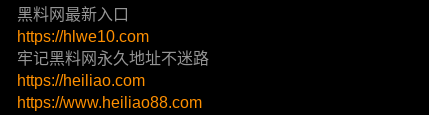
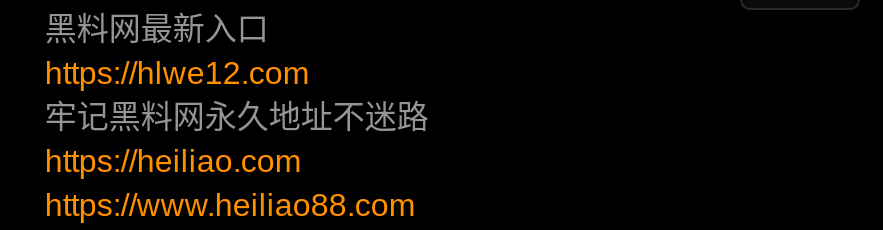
- https://hlwe10.com
+ https://hlwe12.com
